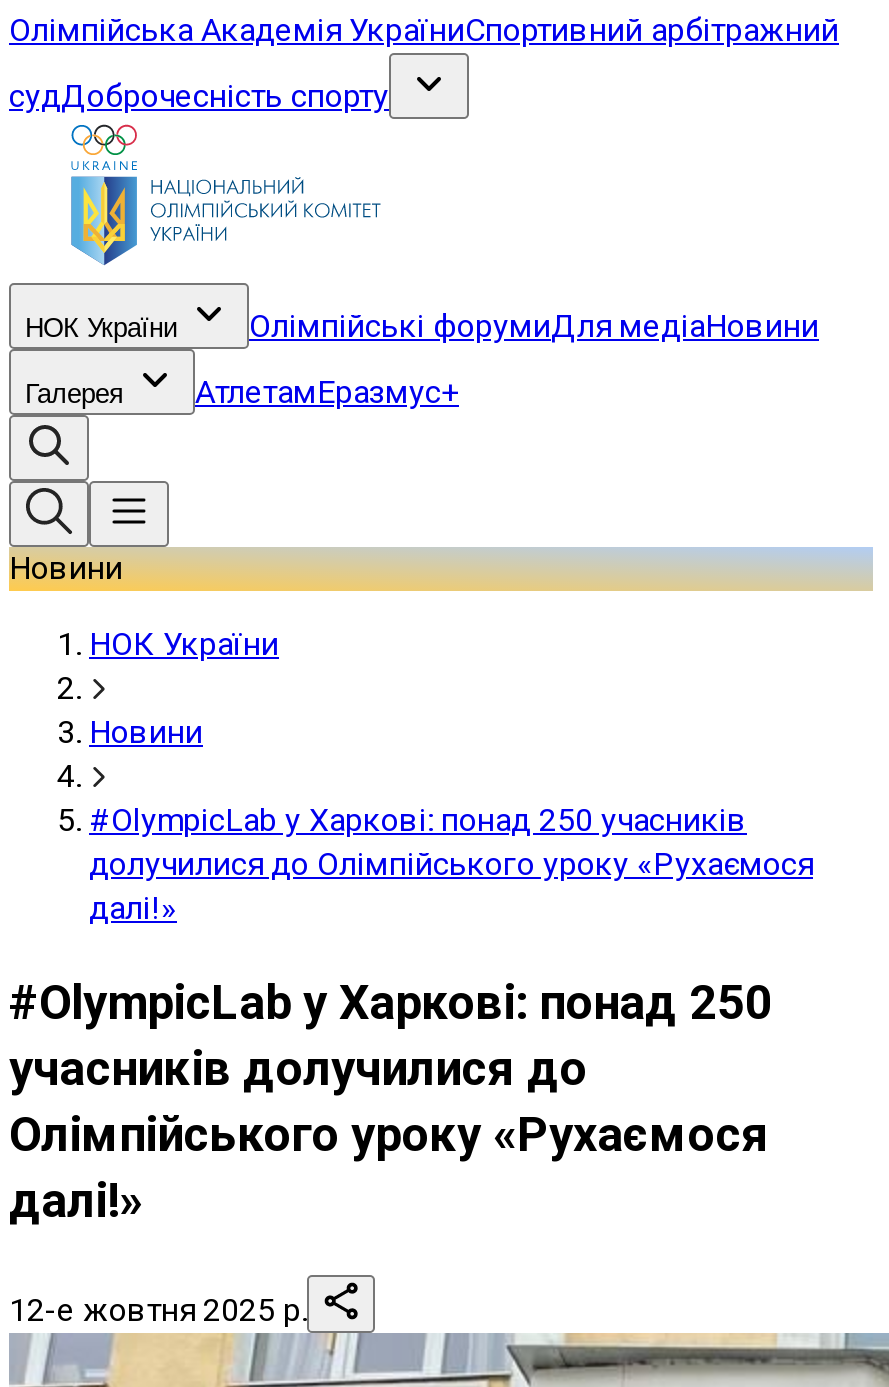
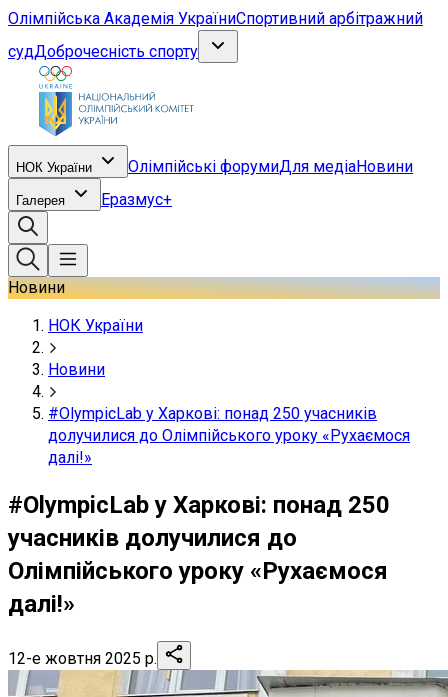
- АтлетамЕразмус+
+ Еразмус+
